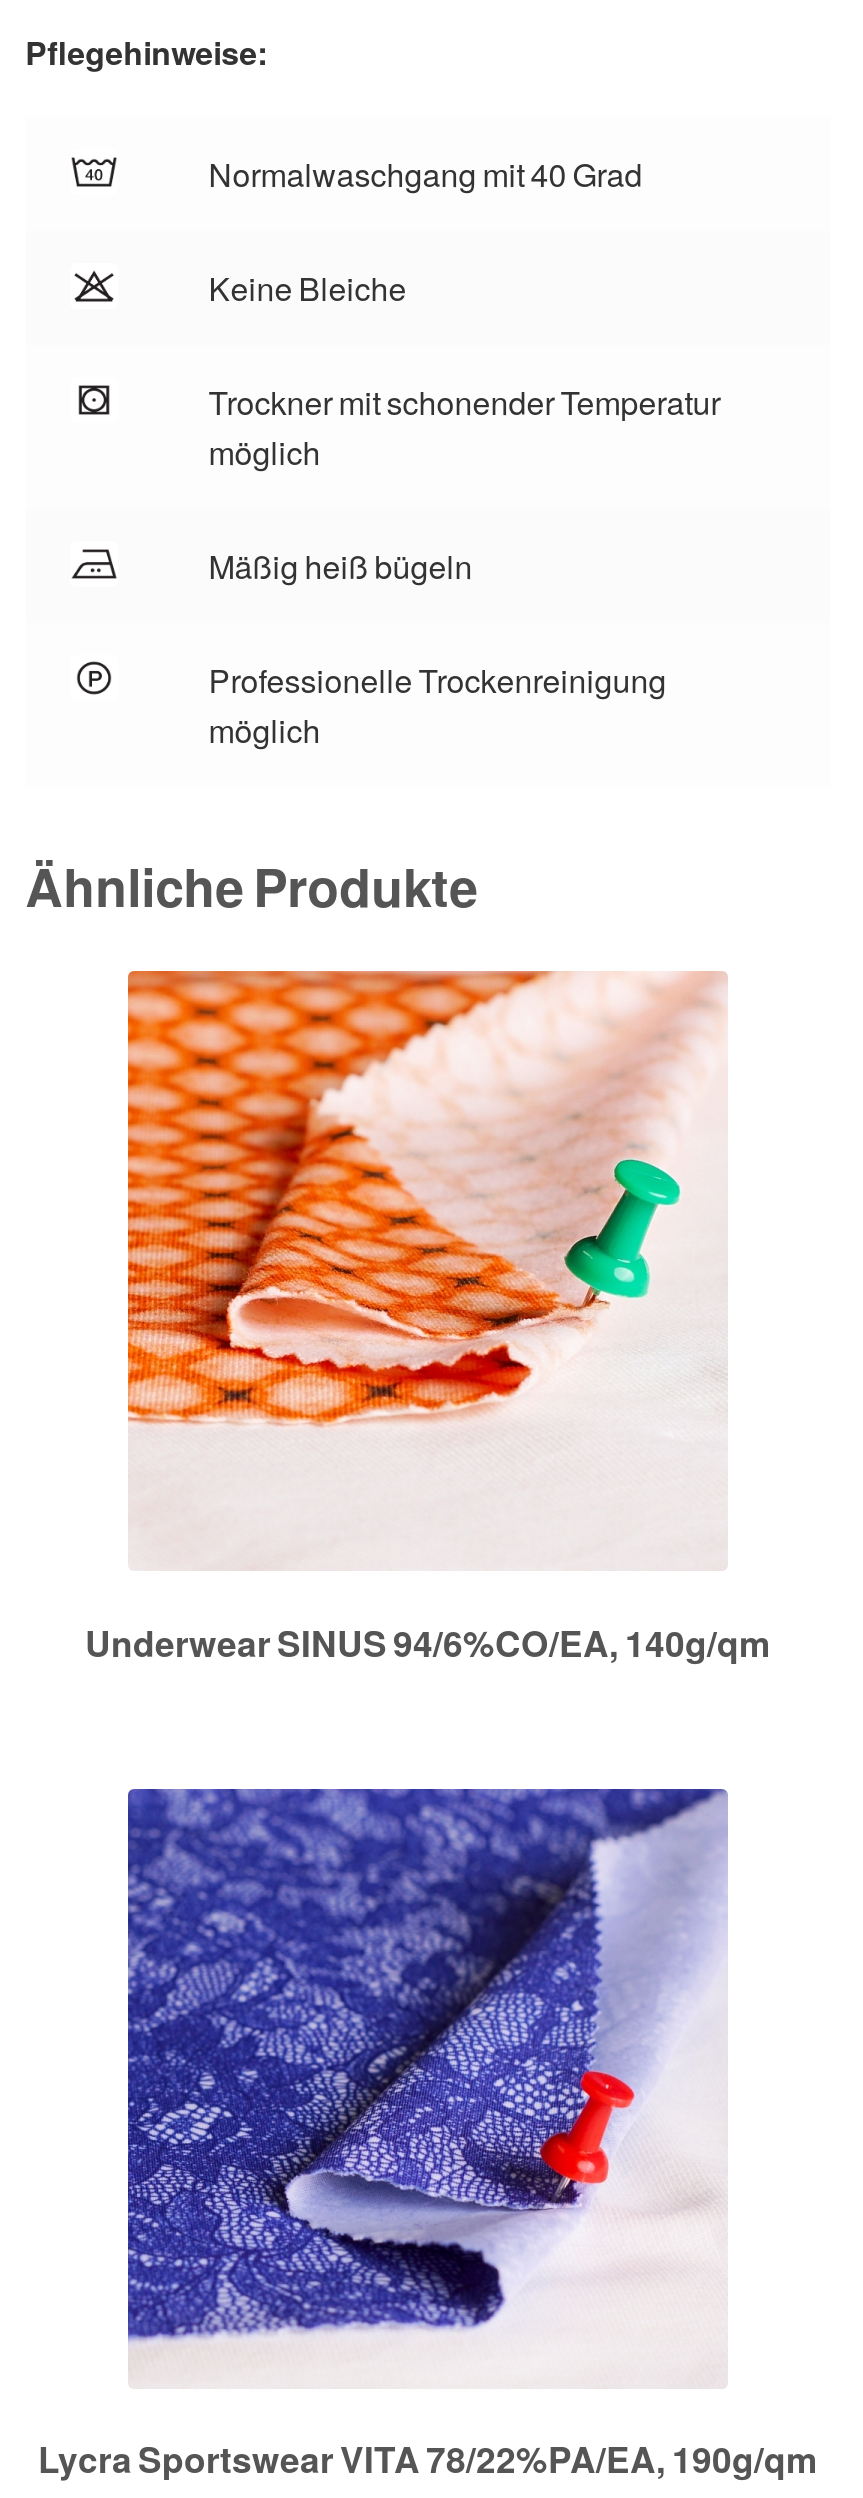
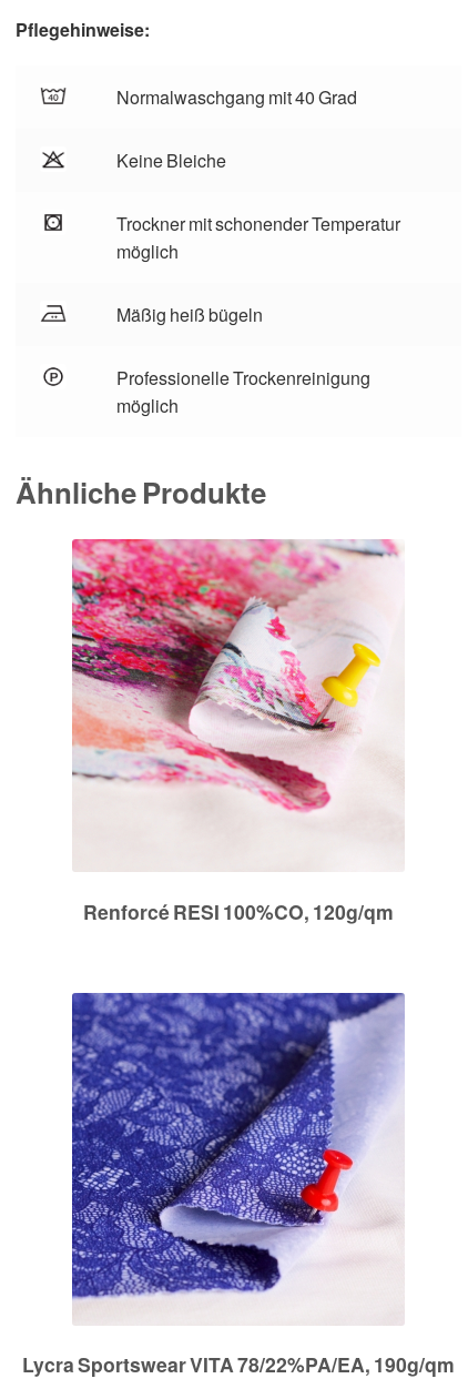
- [image]
+ [image]

- Underwear SINUS 94/6%CO/EA, 140g/qm
+ Renforcé RESI 100%CO, 120g/qm
